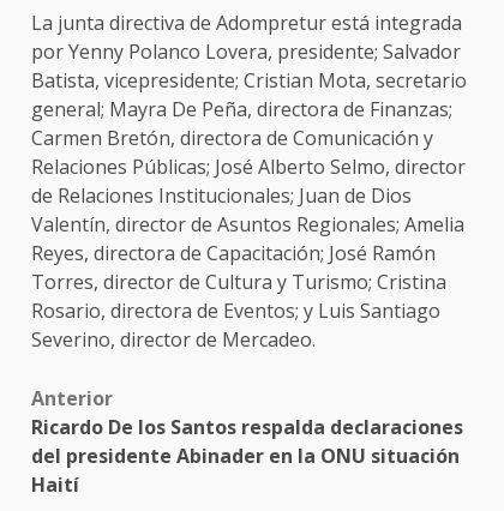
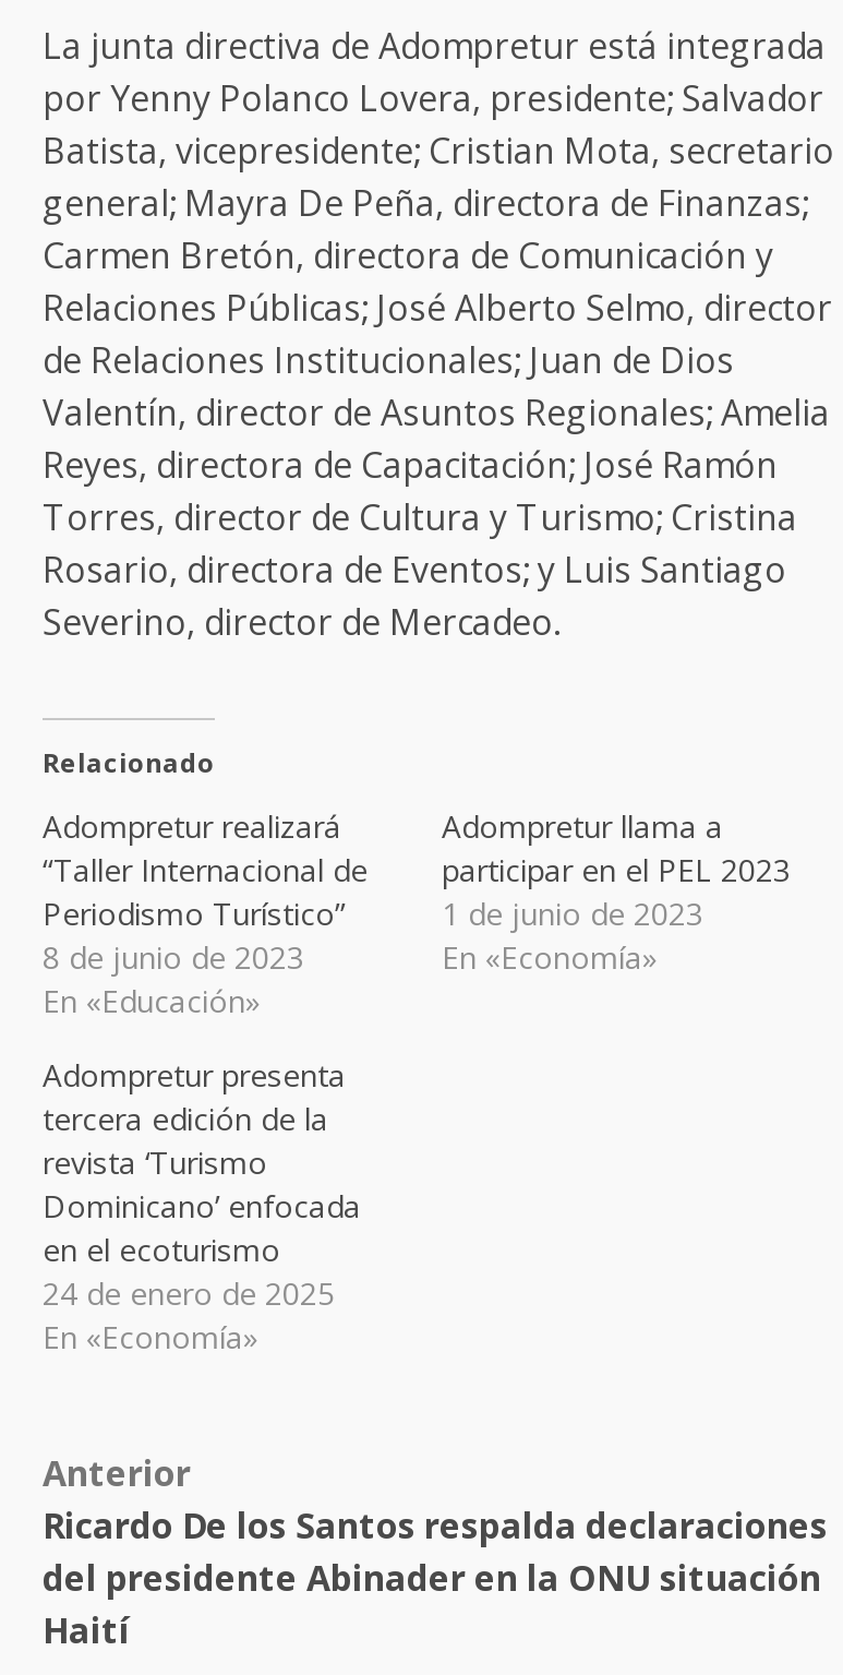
+ Relacionado
+ Adompretur realizará
+ “Taller Internacional de
+ Periodismo Turístico”
+ 8 de junio de 2023
+ En «Educación»

+ Adompretur llama a
+ participar en el PEL 2023
+ 1 de junio de 2023
+ En «Economía»
+ Adompretur presenta
+ tercera edición de la
+ revista ‘Turismo
+ Dominicano’ enfocada
+ en el ecoturismo
+ 24 de enero de 2025
+ En «Economía»
